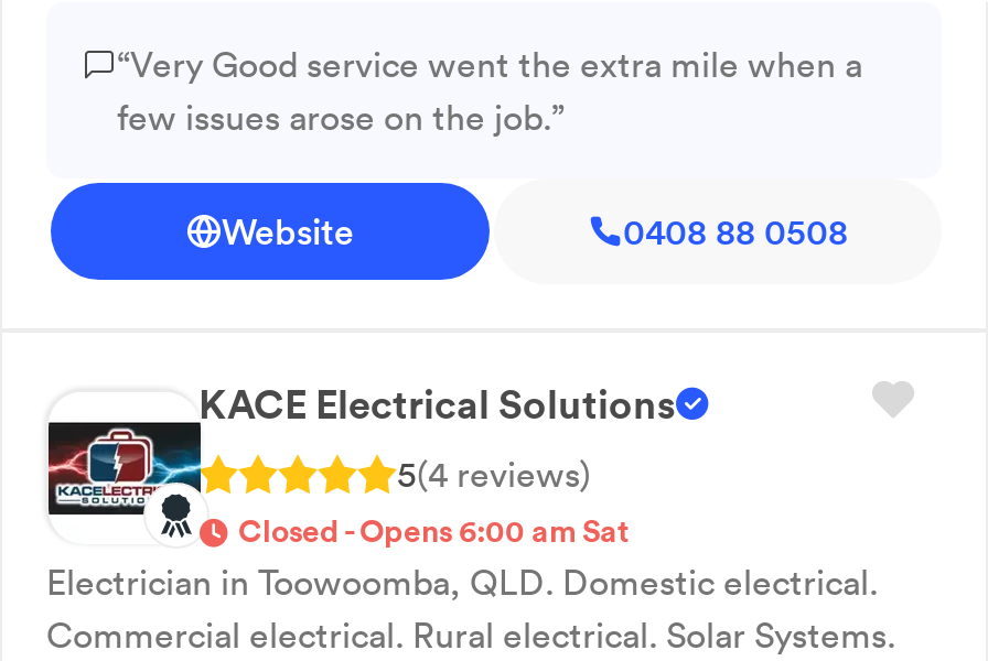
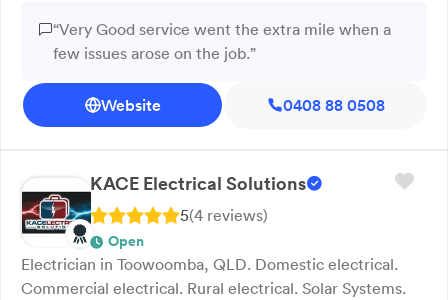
- Closed - Opens 6:00 am Sat
+ Open
